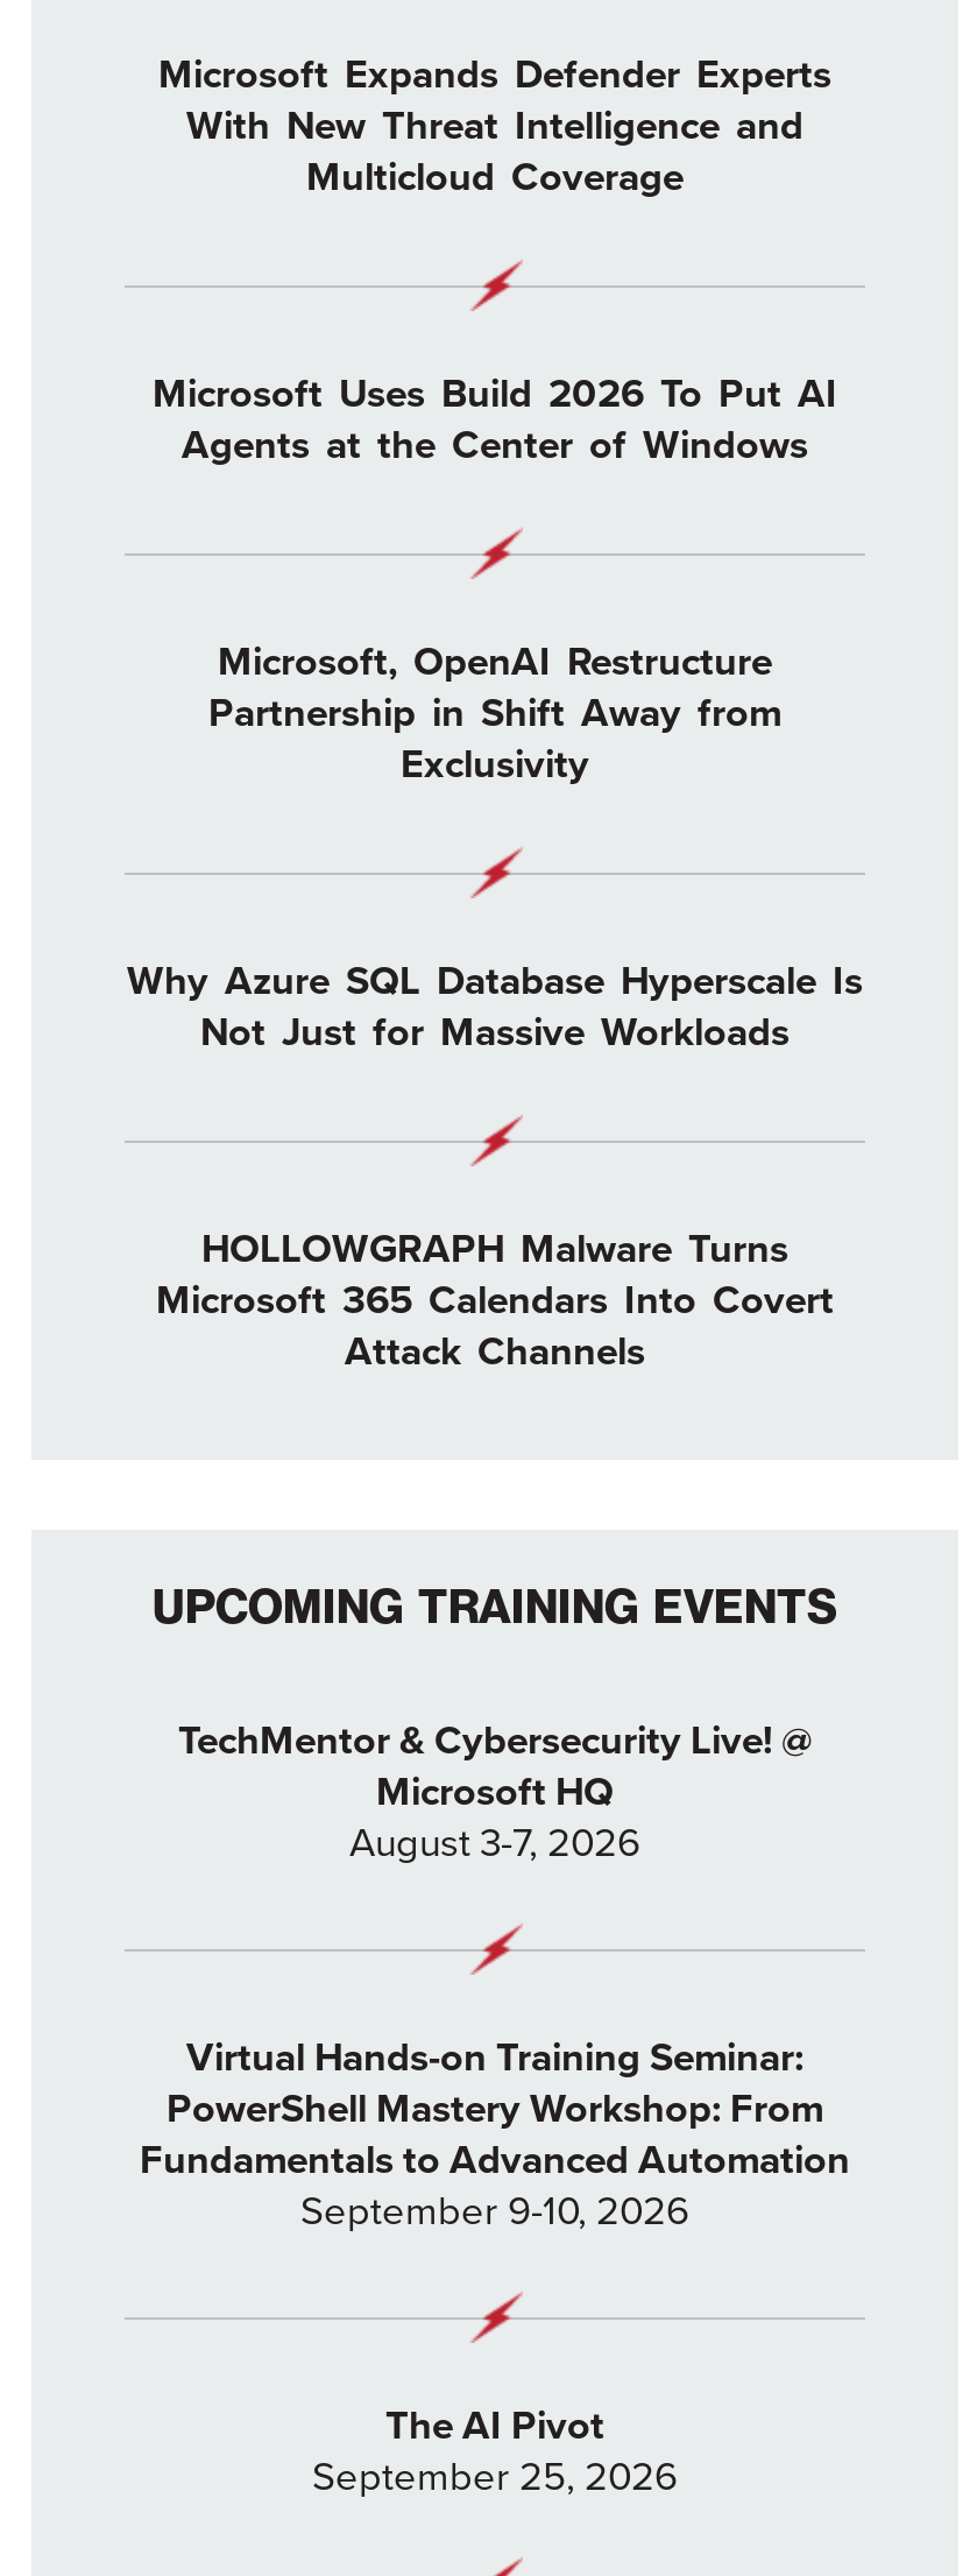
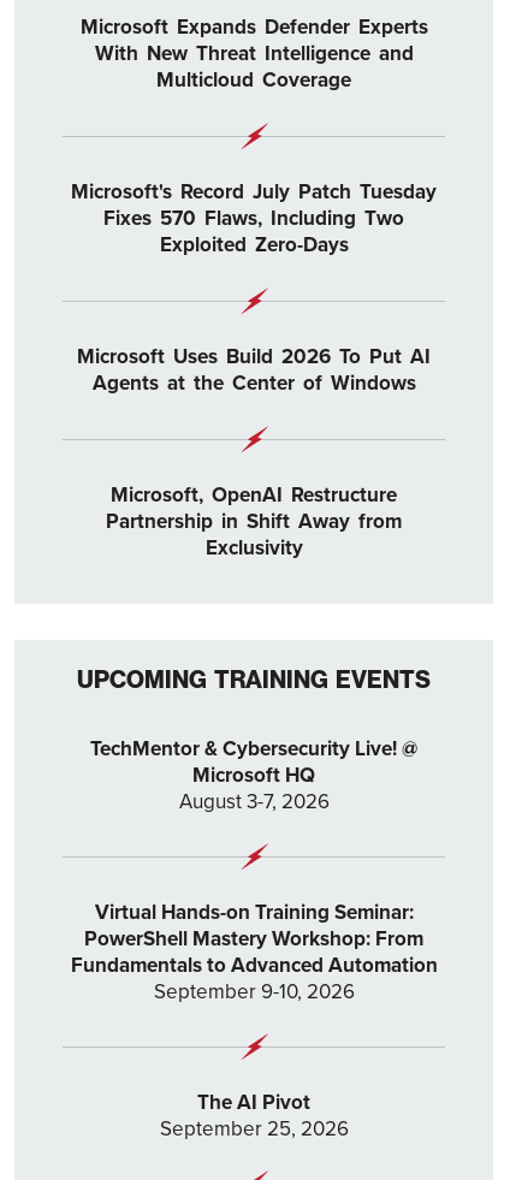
+ Microsoft's Record July Patch Tuesday
+ Fixes 570 Flaws, Including Two
+ Exploited Zero-Days

moved down: Microsoft Uses Build 2026 To Put AI | Agents at the Center of Windows | Microsoft, OpenAI Restructure | Partnership in Shift Away from | Exclusivity

- Why Azure SQL Database Hyperscale Is
- Not Just for Massive Workloads

- HOLLOWGRAPH Malware Turns
- Microsoft 365 Calendars Into Covert
- Attack Channels
